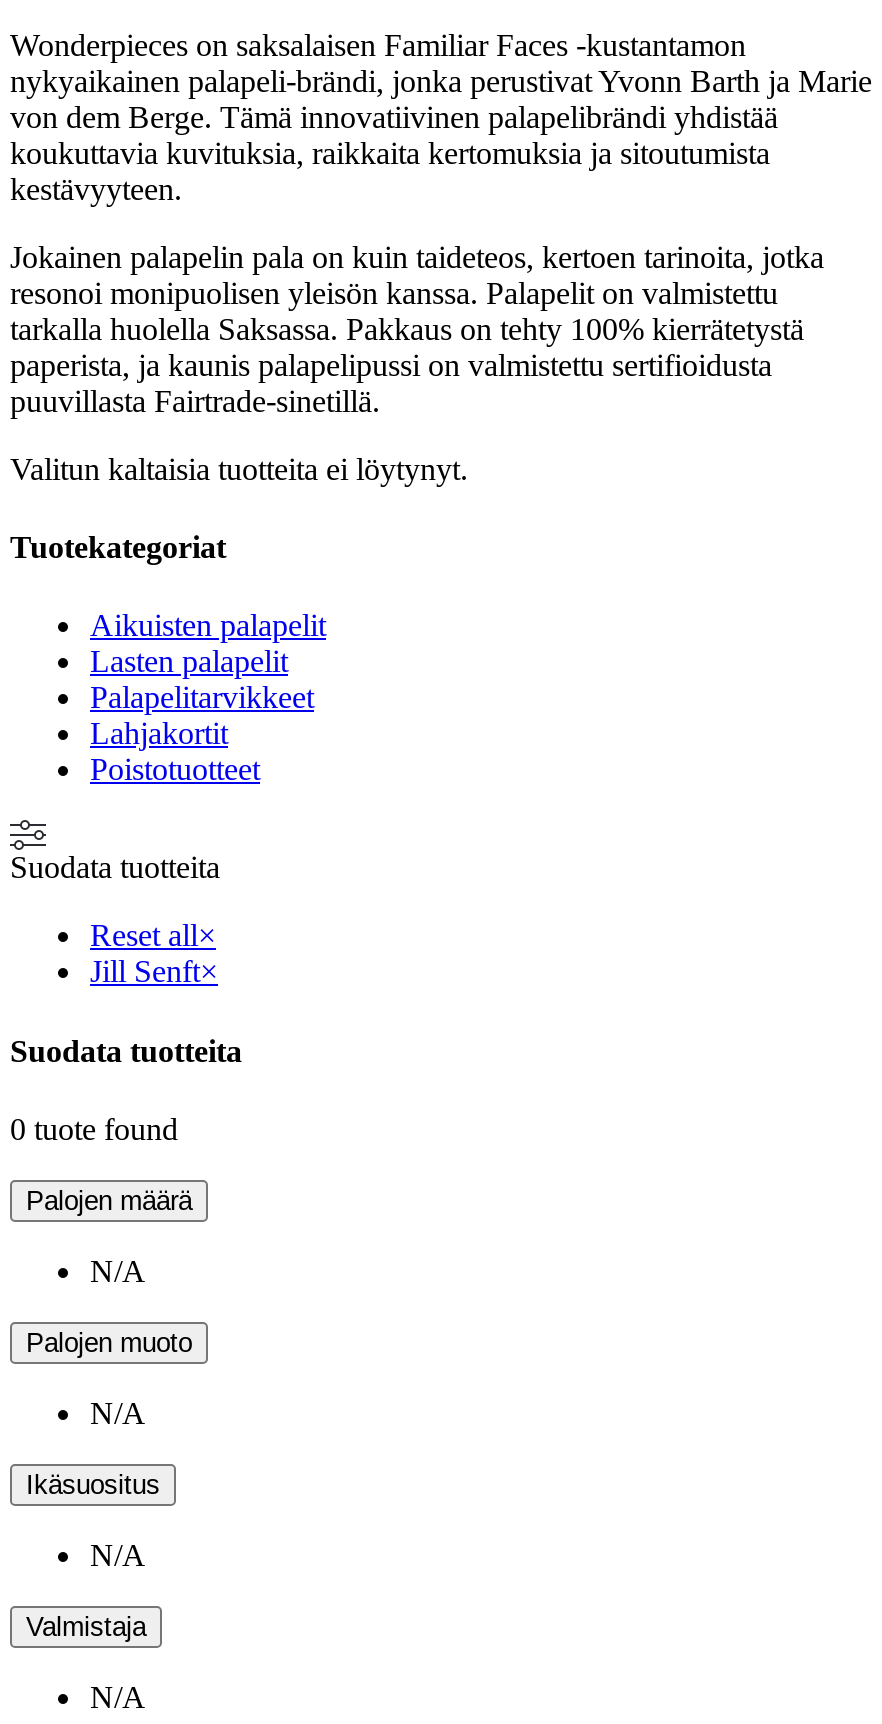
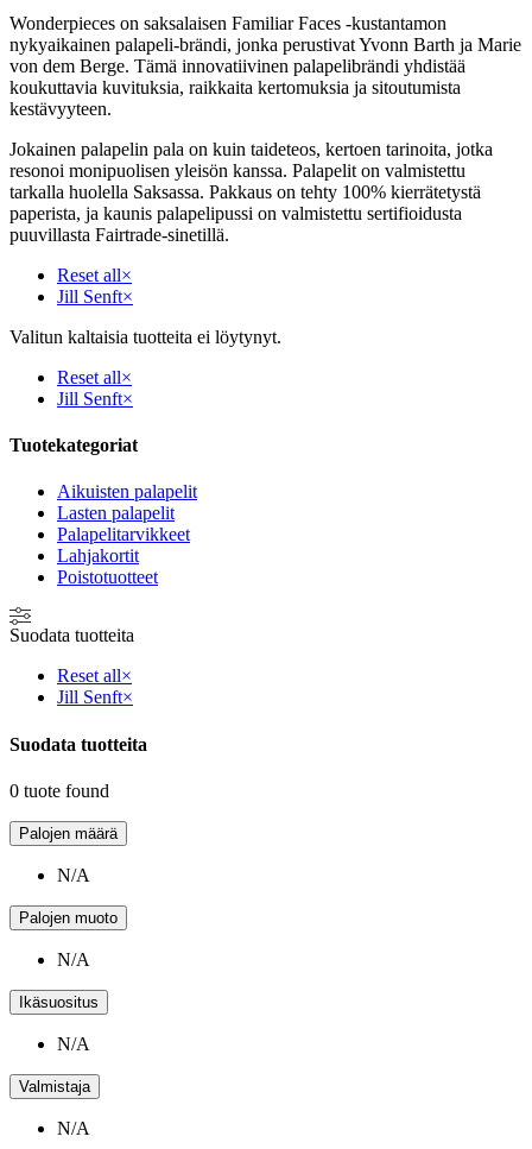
+ Reset all×
+ Jill Senft×

+ Reset all×
+ Jill Senft×
